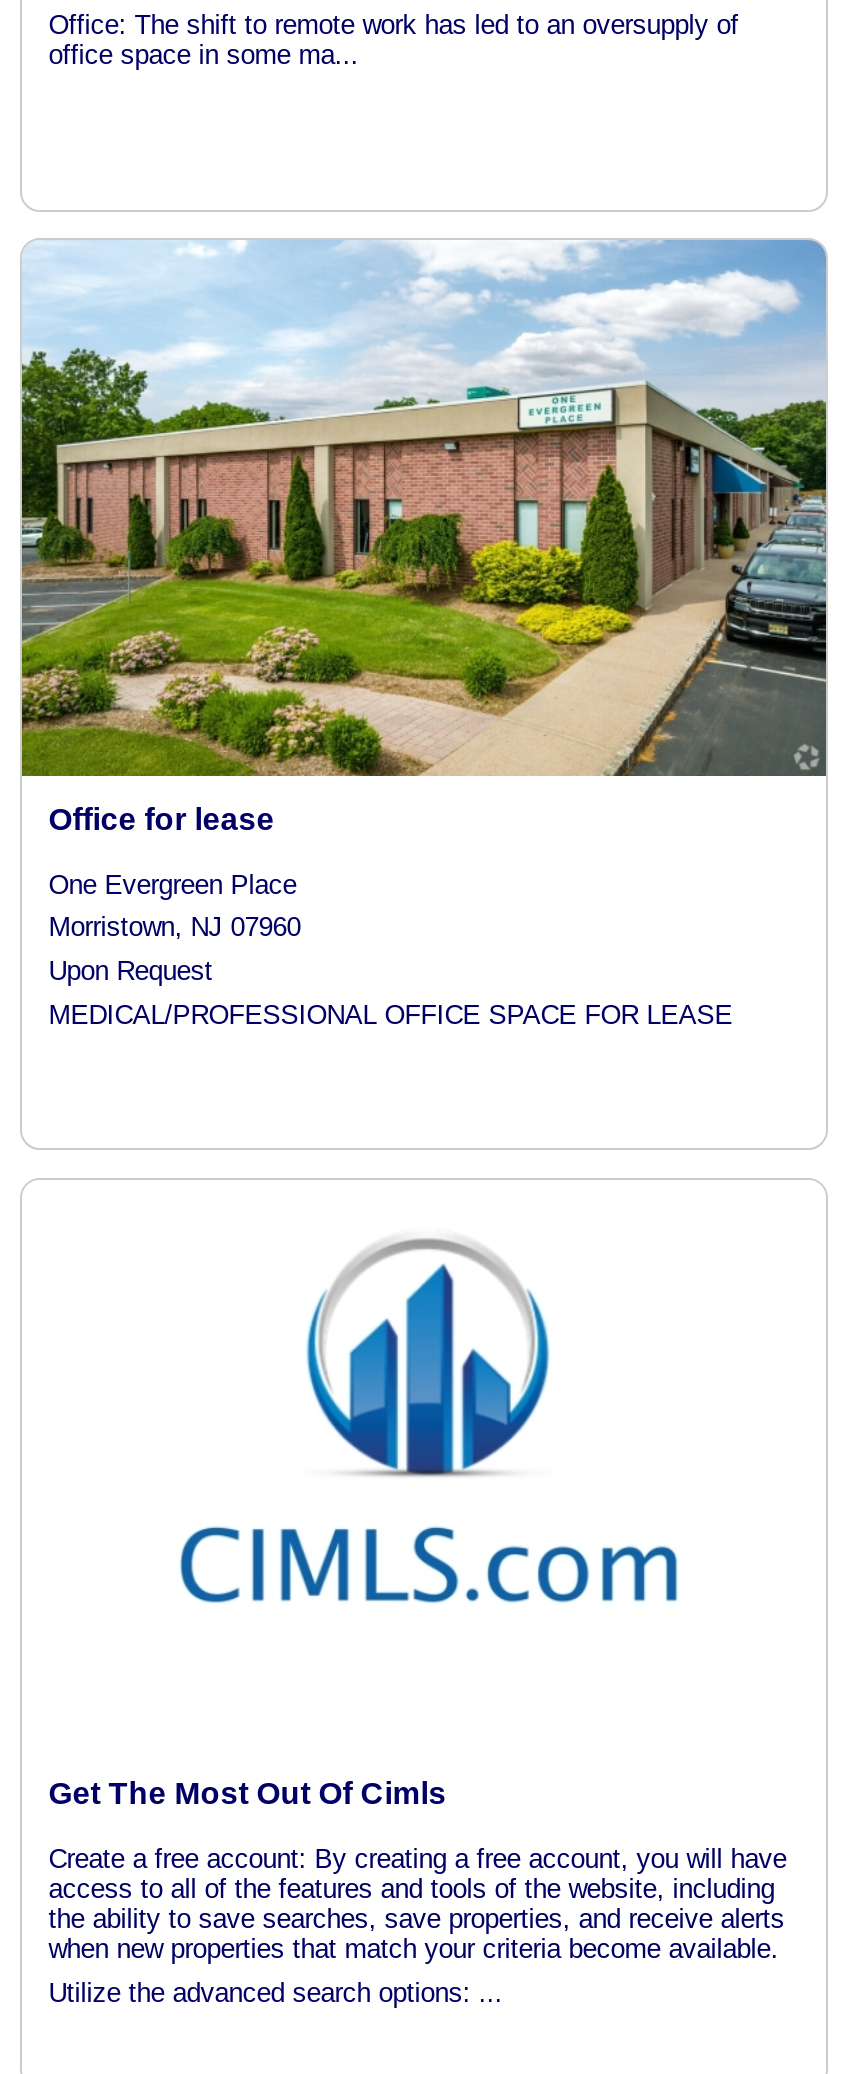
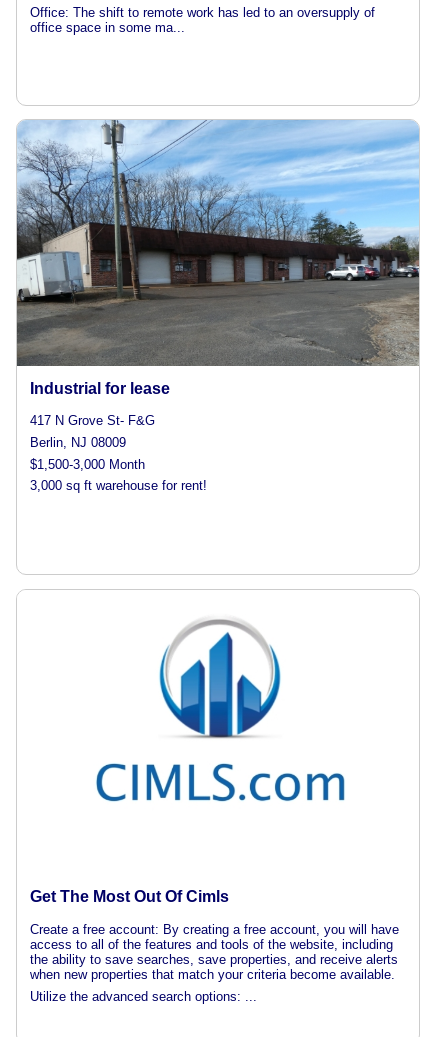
- [image]
- Office for lease
+ [image]
+ Industrial for lease

- One Evergreen Place
- Morristown, NJ 07960
- Upon Request
- MEDICAL/PROFESSIONAL OFFICE SPACE FOR LEASE
+ 417 N Grove St- F&G
+ Berlin, NJ 08009
+ $1,500-3,000 Month
+ 3,000 sq ft warehouse for rent!
